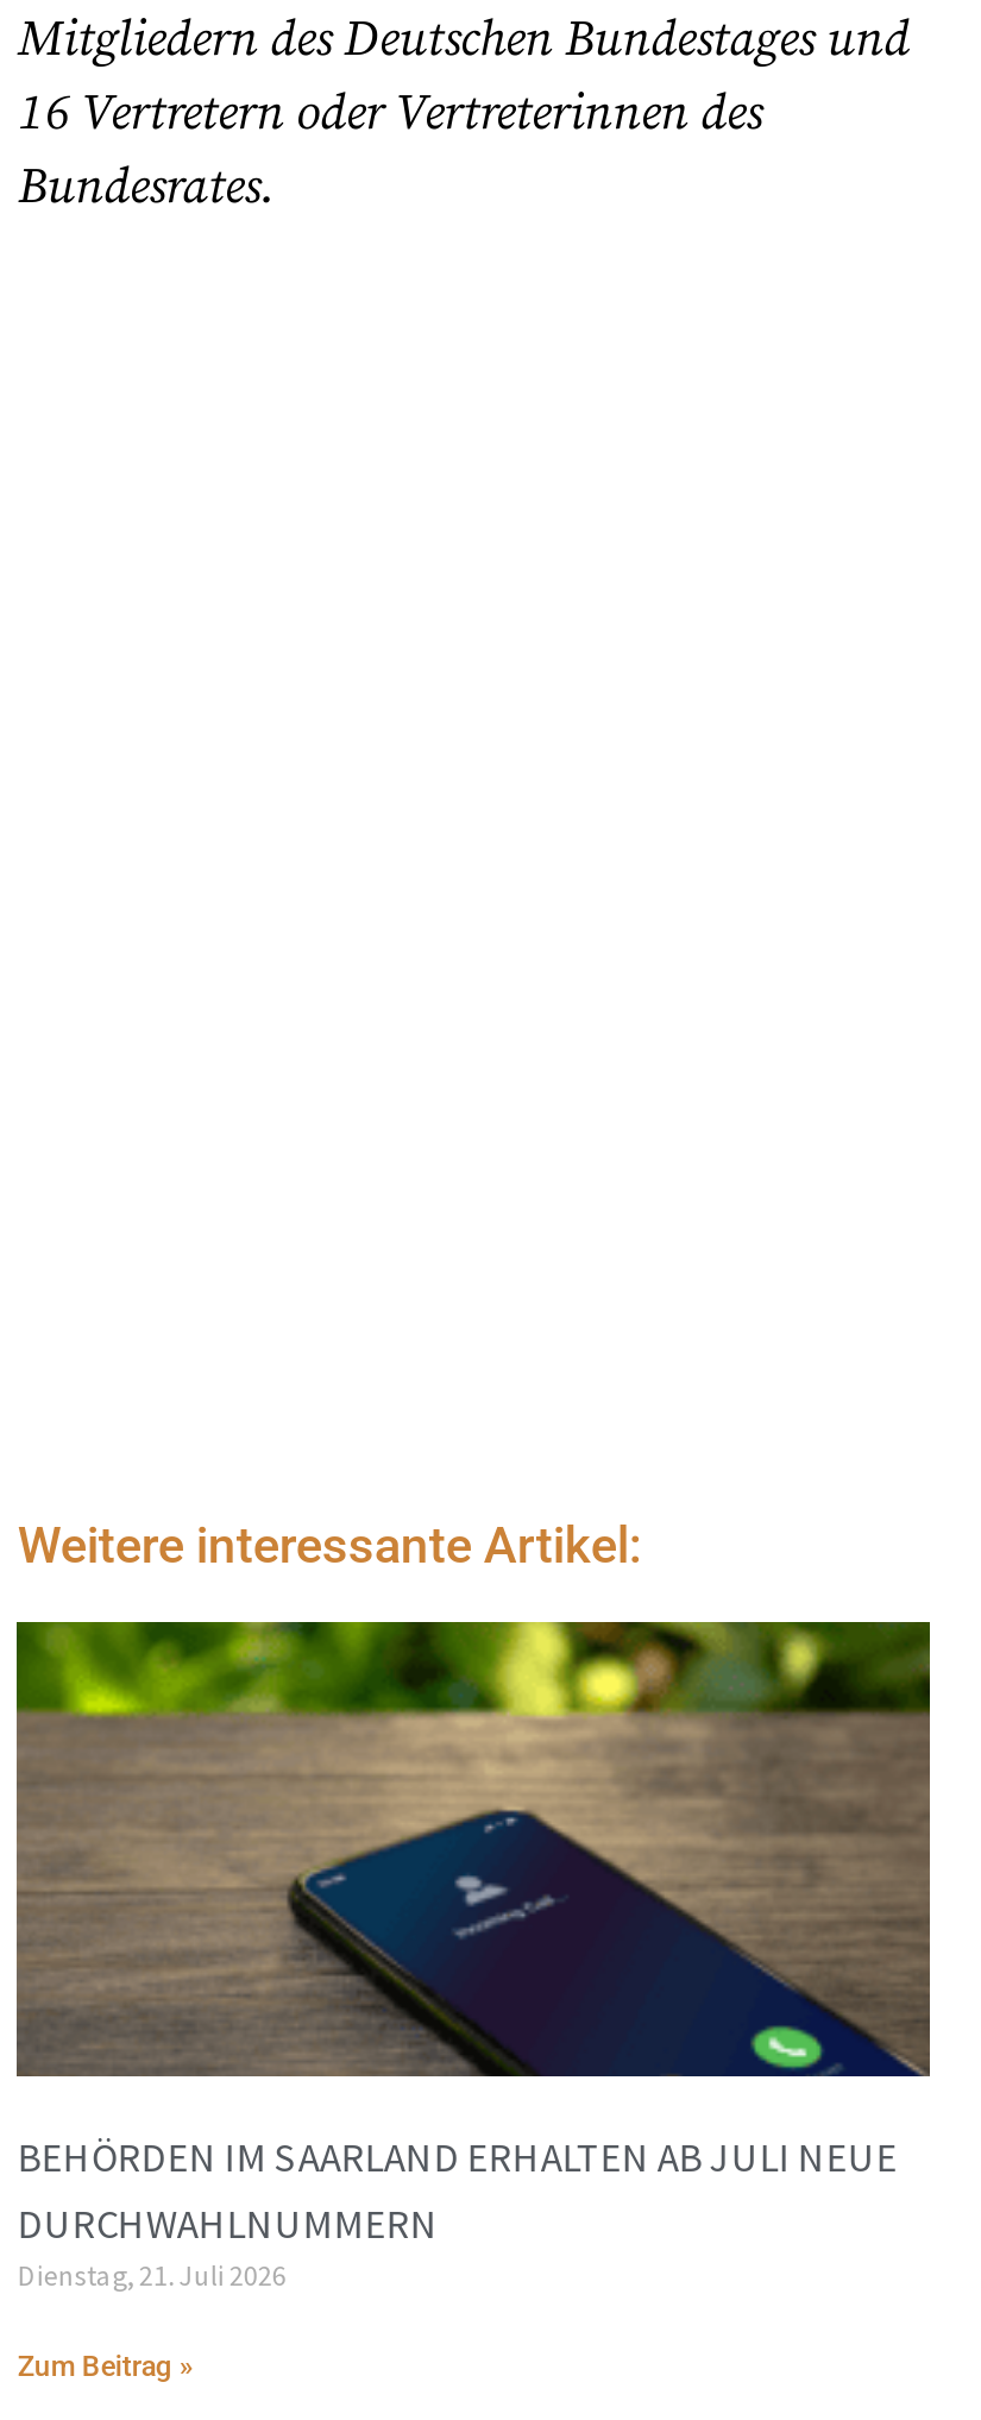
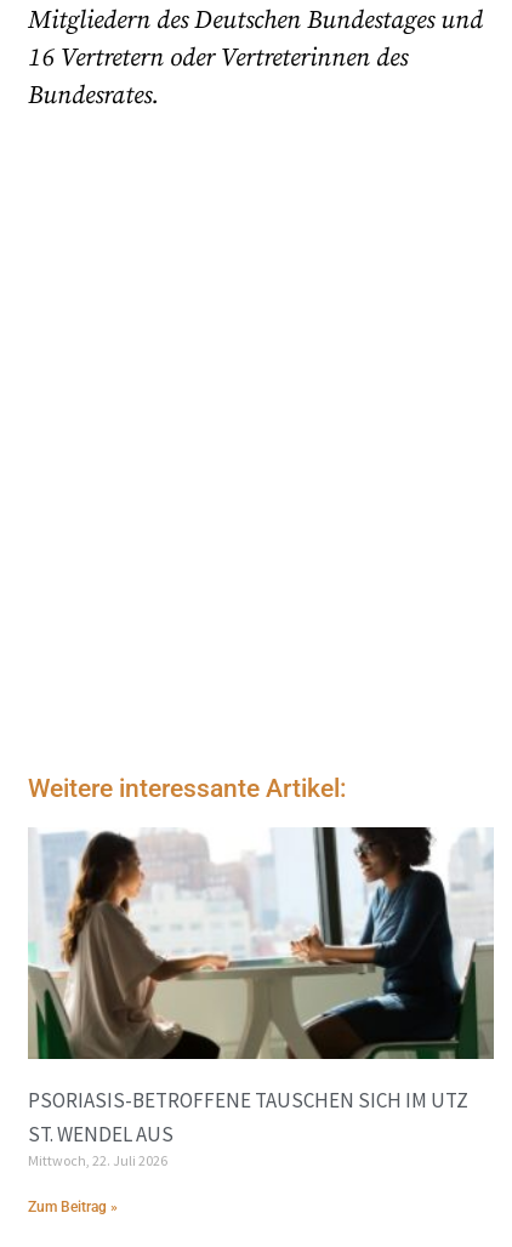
- [image]
- BEHÖRDEN IM SAARLAND ERHALTEN AB JULI NEUE
- DURCHWAHLNUMMERN
- Dienstag, 21. Juli 2026
+ [image]
+ PSORIASIS-BETROFFENE TAUSCHEN SICH IM UTZ
+ ST. WENDEL AUS
+ Mittwoch, 22. Juli 2026
